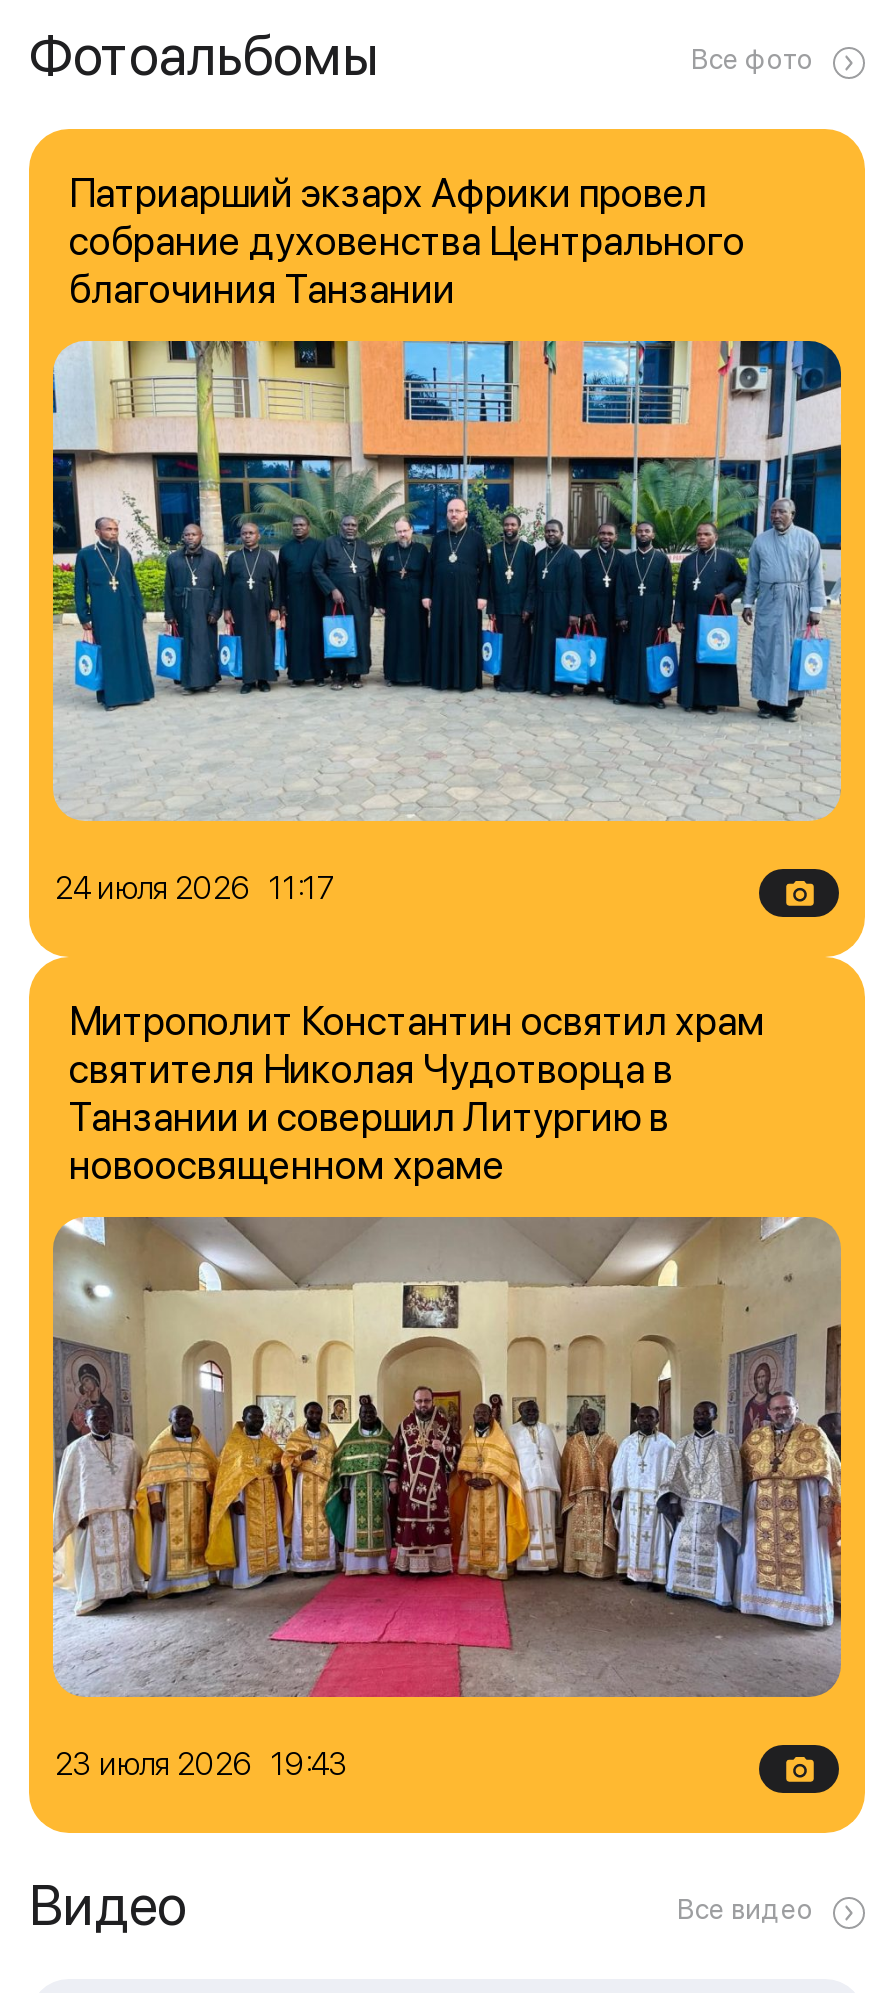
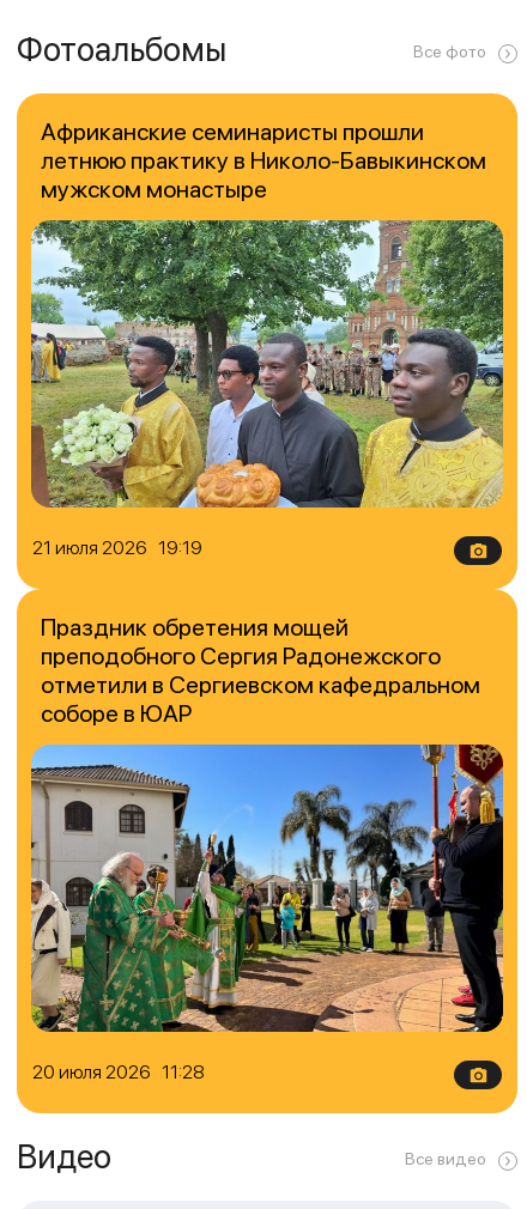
- Патриарший экзарх Африки провел
- собрание духовенства Центрального
- благочиния Танзании
+ Африканские семинаристы прошли
+ летнюю практику в Николо-Бавыкинском
+ мужском монастыре

- [image]
- 24 июля 2026 11:17
+ [image]
+ 21 июля 2026 19:19

- Митрополит Константин освятил храм
- святителя Николая Чудотворца в
- Танзании и совершил Литургию в
- новоосвященном храме
+ Праздник обретения мощей
+ преподобного Сергия Радонежского
+ отметили в Сергиевском кафедральном
+ соборе в ЮАР

- [image]
- 23 июля 2026 19:43
+ [image]
+ 20 июля 2026 11:28
